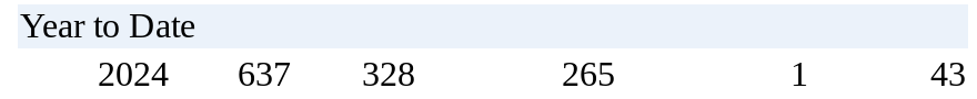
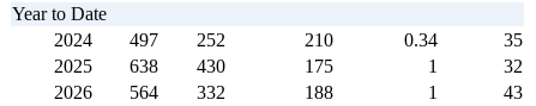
- 637
- 328
- 265
+ 497
+ 252
+ 210
+ 0.34
+ 35
+ 2025
+ 638
+ 430
+ 175
+ 1
+ 32
+ 2026
+ 564
+ 332
+ 188
